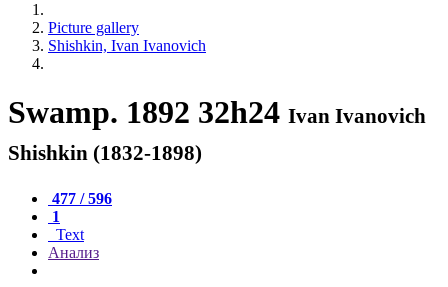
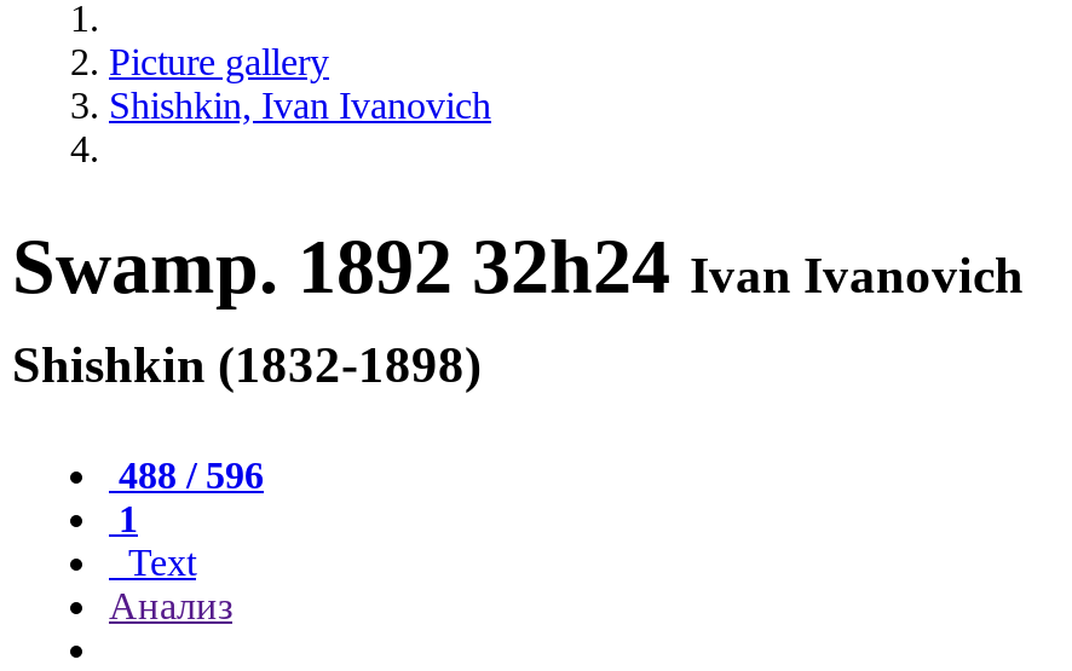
- 477 / 596
+ 488 / 596
